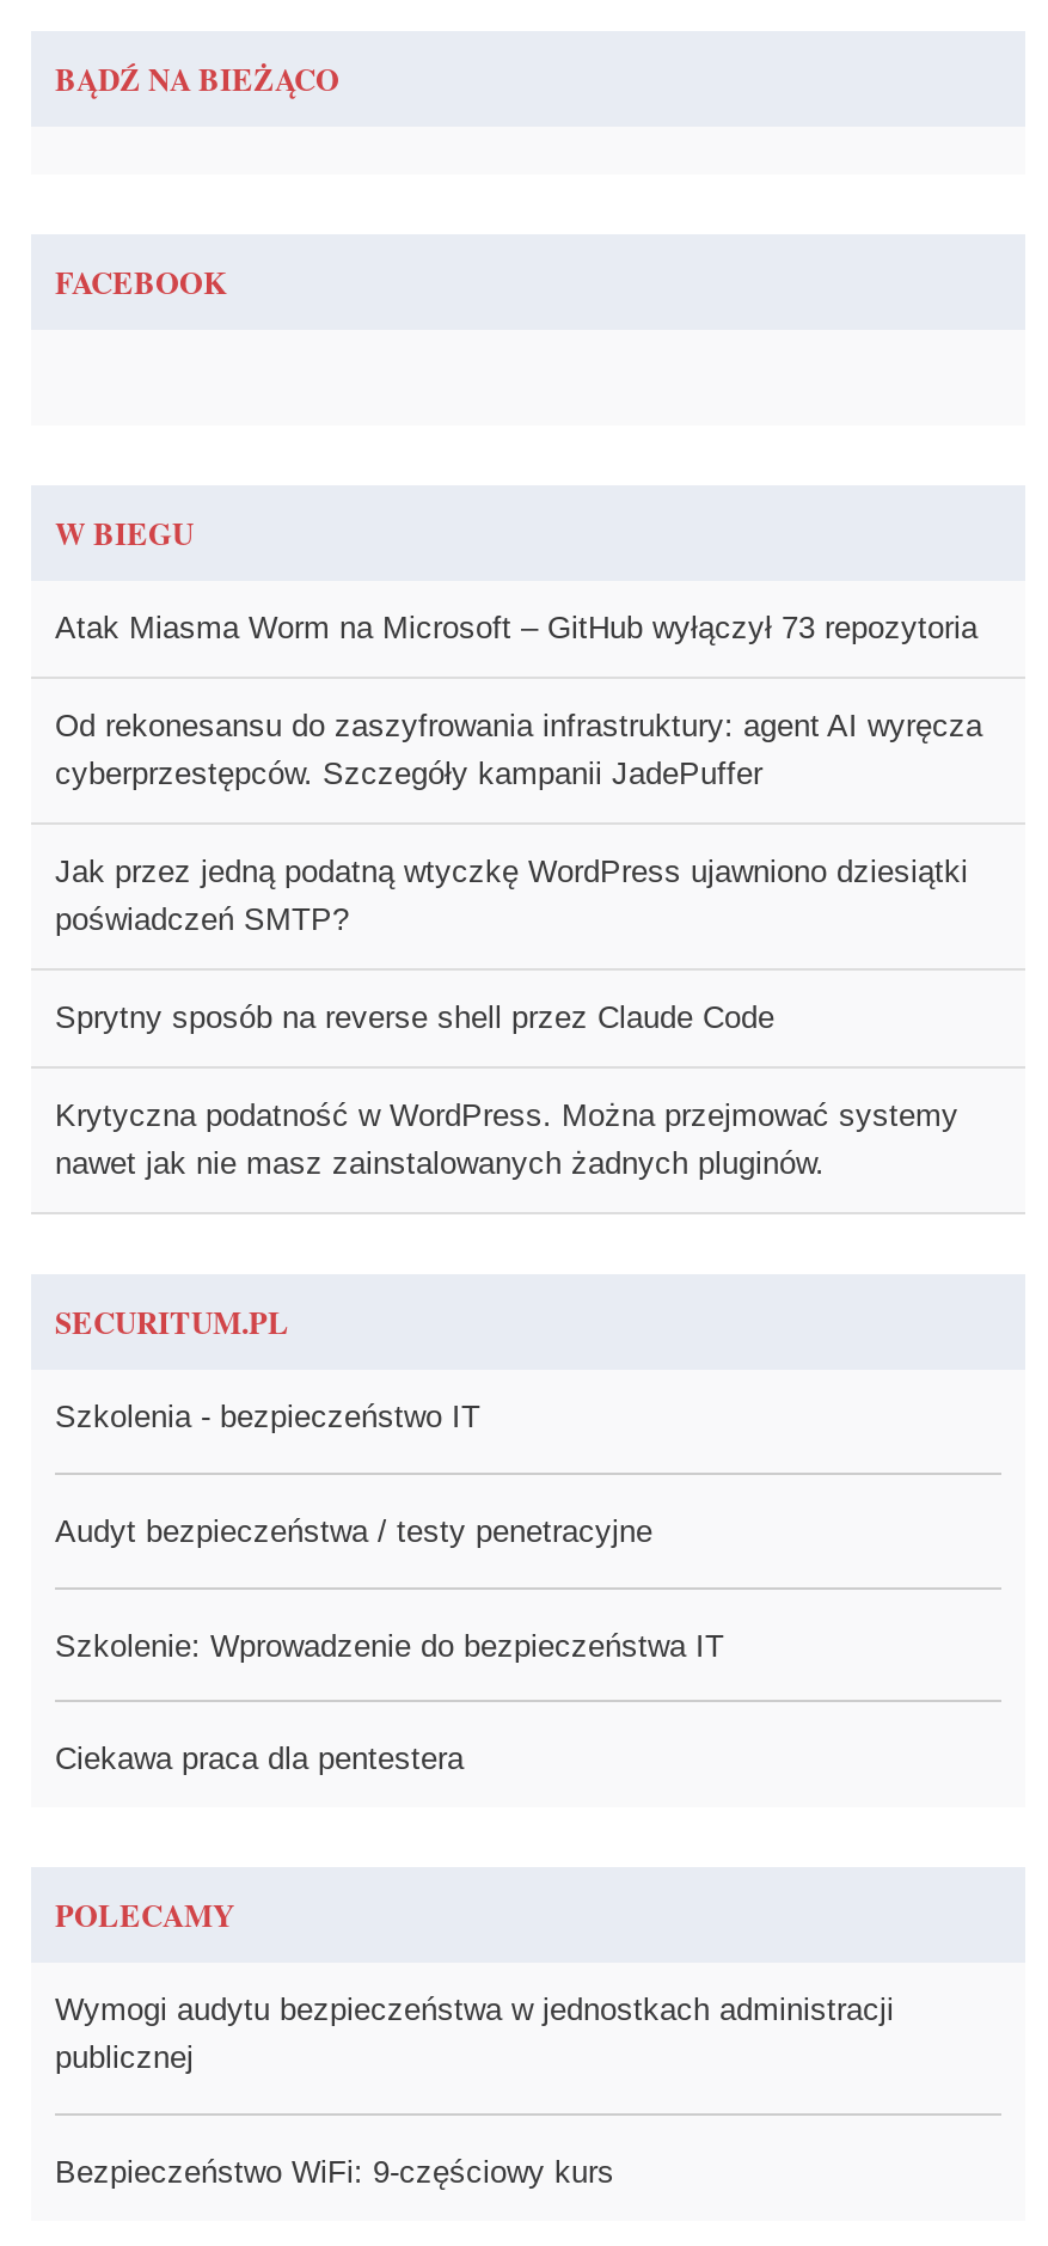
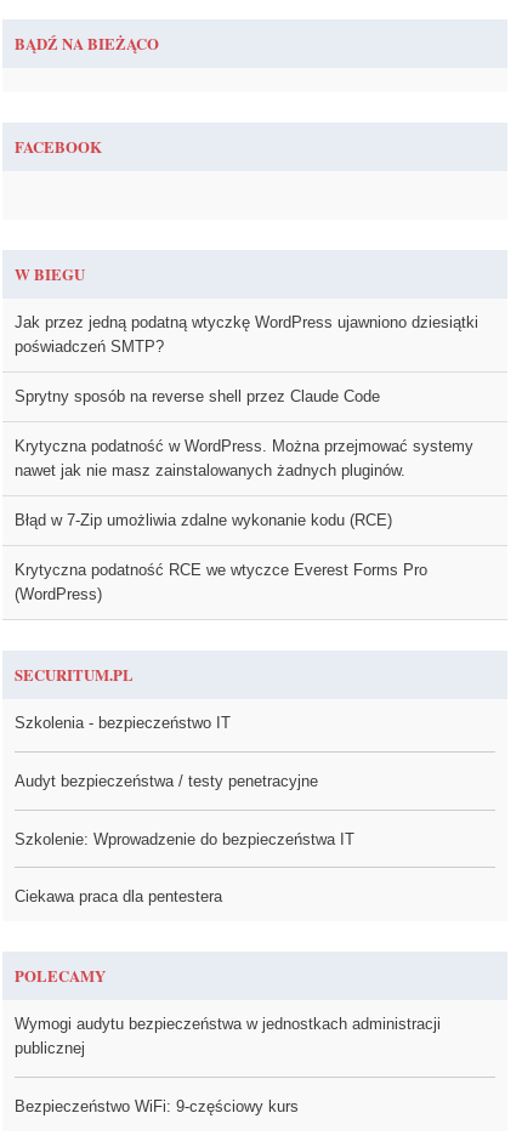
- Atak Miasma Worm na Microsoft – GitHub wyłączył 73 repozytoria
- Od rekonesansu do zaszyfrowania infrastruktury: agent AI wyręcza
- cyberprzestępców. Szczegóły kampanii JadePuffer

moved up: Jak przez jedną podatną wtyczkę WordPress ujawniono dziesiątki | poświadczeń SMTP? | Sprytny sposób na reverse shell przez Claude Code | Krytyczna podatność w WordPress. Można przejmować systemy | nawet jak nie masz zainstalowanych żadnych pluginów.

+ Błąd w 7-Zip umożliwia zdalne wykonanie kodu (RCE)
+ Krytyczna podatność RCE we wtyczce Everest Forms Pro
+ (WordPress)
